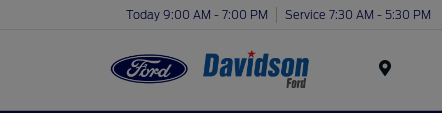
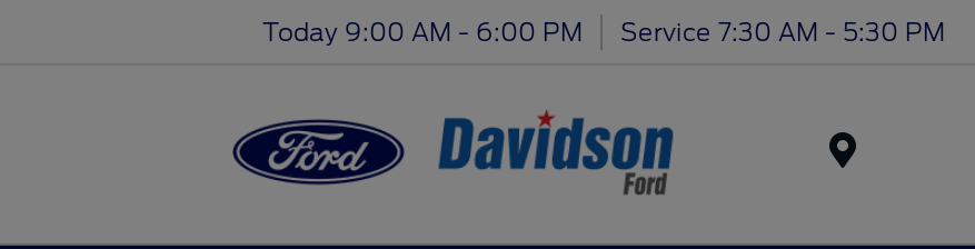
- Today 9:00 AM - 7:00 PM Service 7:30 AM - 5:30 PM
+ Today 9:00 AM - 6:00 PM Service 7:30 AM - 5:30 PM
